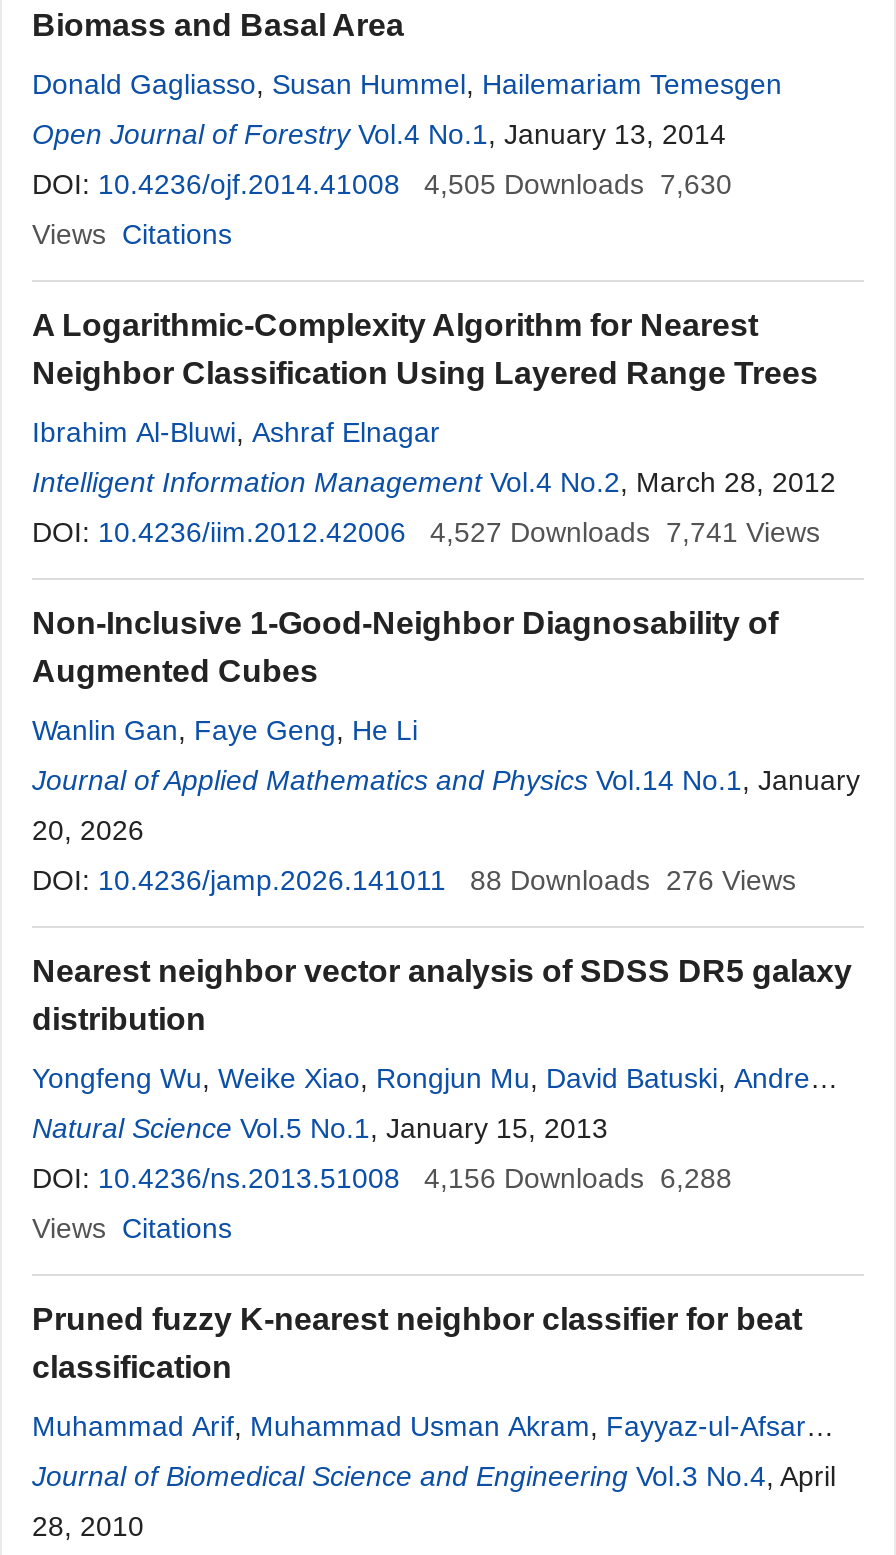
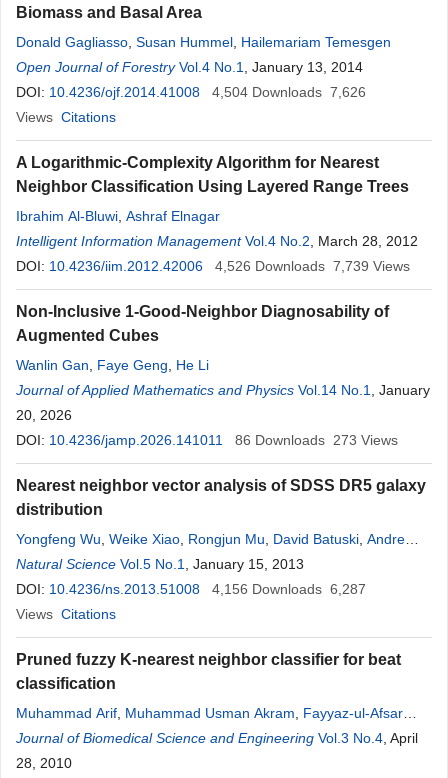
- DOI: 10.4236/ojf.2014.41008 4,505 Downloads 7,630
+ DOI: 10.4236/ojf.2014.41008 4,504 Downloads 7,626

- 4,527 Downloads 7,741 Views
+ 4,526 Downloads 7,739 Views

- 88 Downloads 276 Views
+ 86 Downloads 273 Views

- DOI: 10.4236/ns.2013.51008 4,156 Downloads 6,288
+ DOI: 10.4236/ns.2013.51008 4,156 Downloads 6,287
